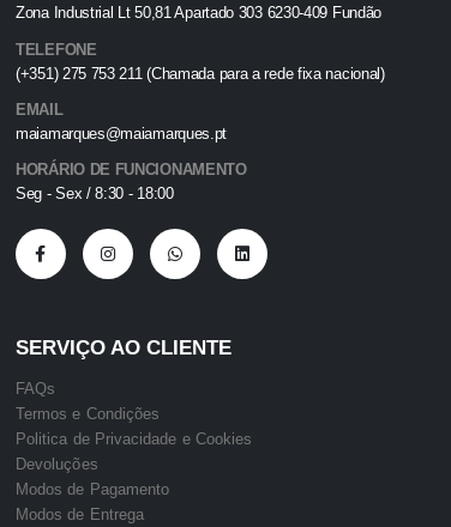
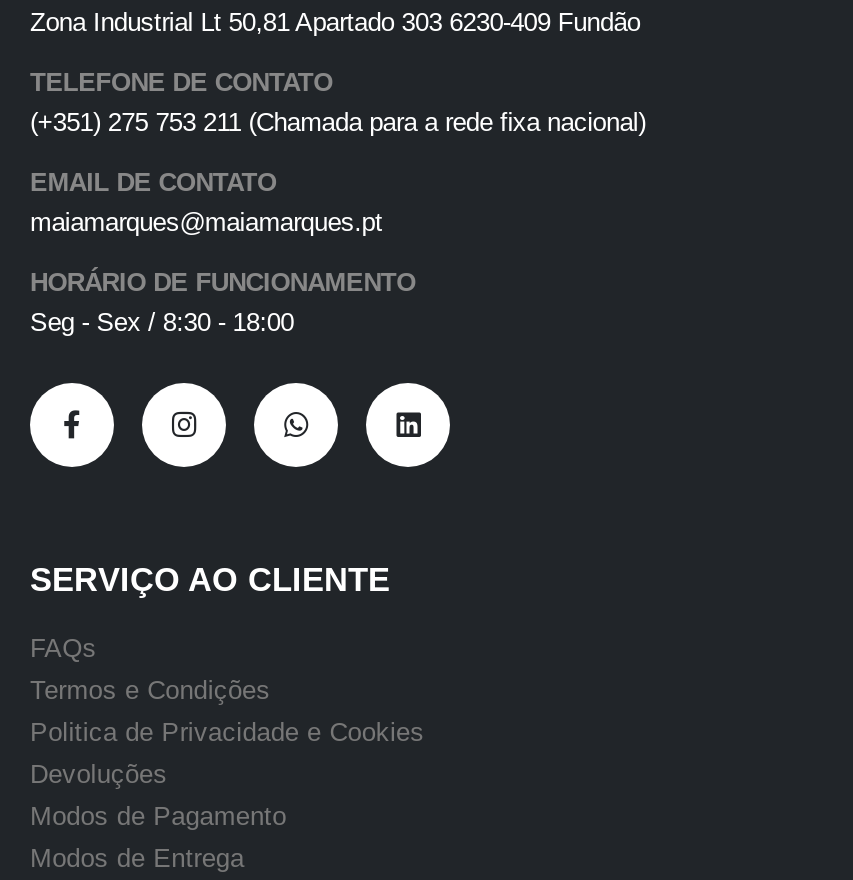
- TELEFONE
+ TELEFONE DE CONTATO

- EMAIL
+ EMAIL DE CONTATO
